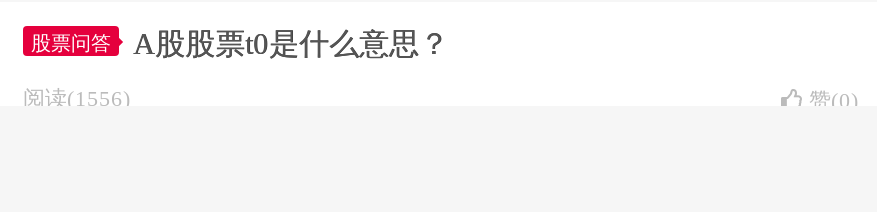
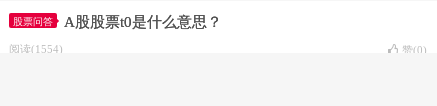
- 阅读(1556)
+ 阅读(1554)
